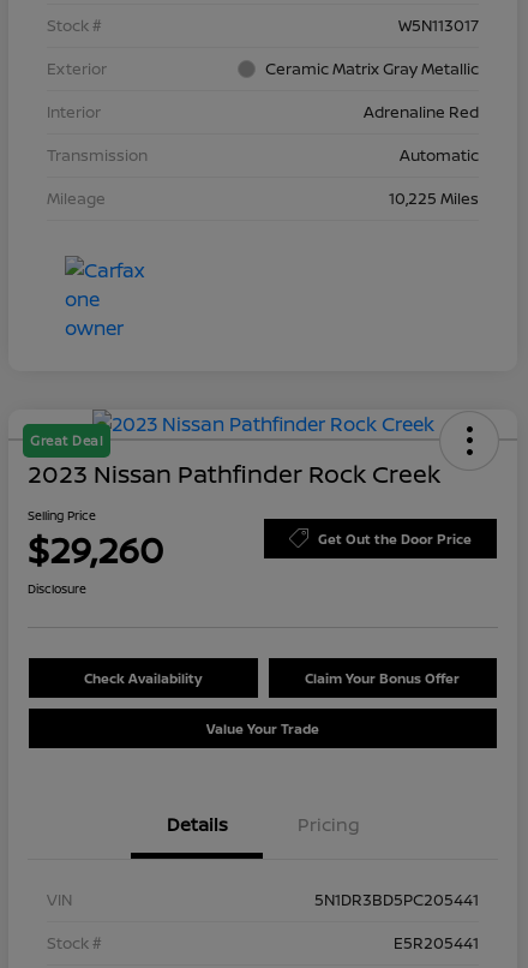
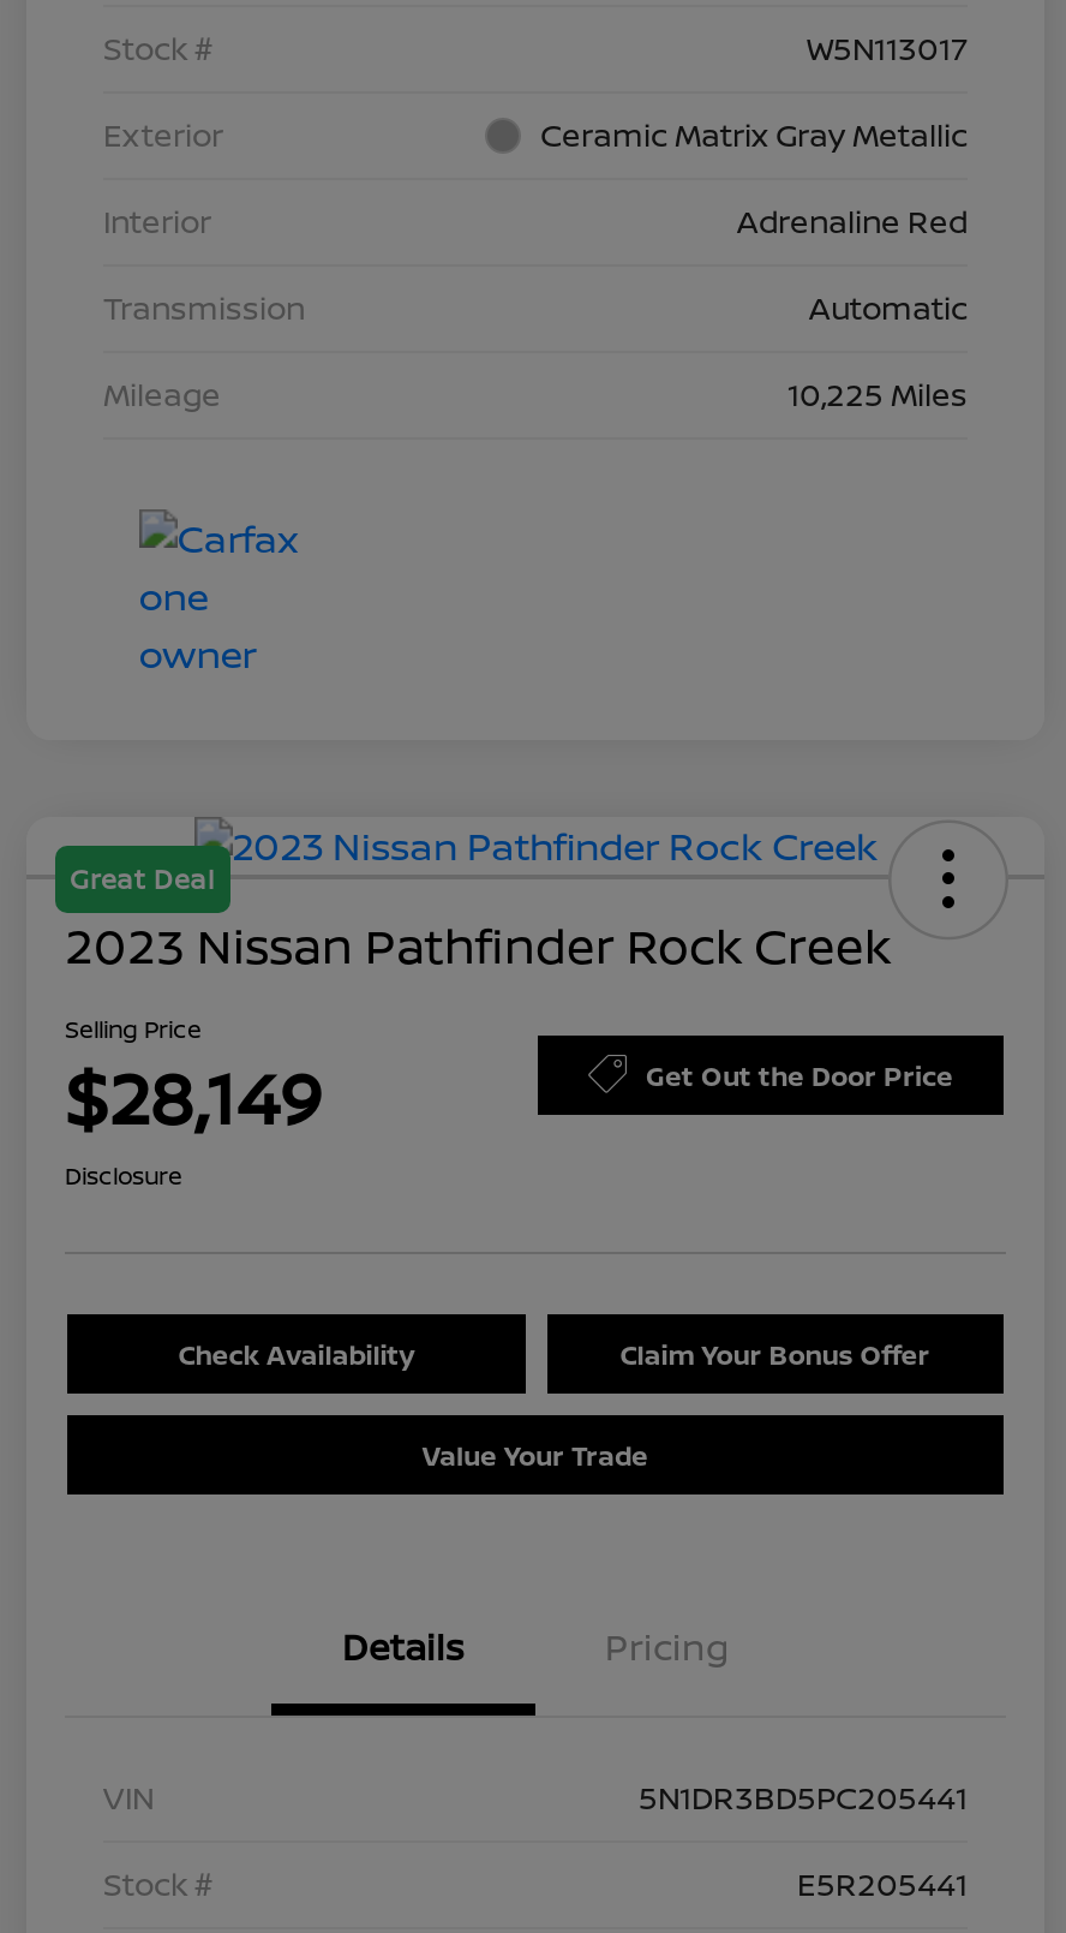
- $29,260
+ $28,149
